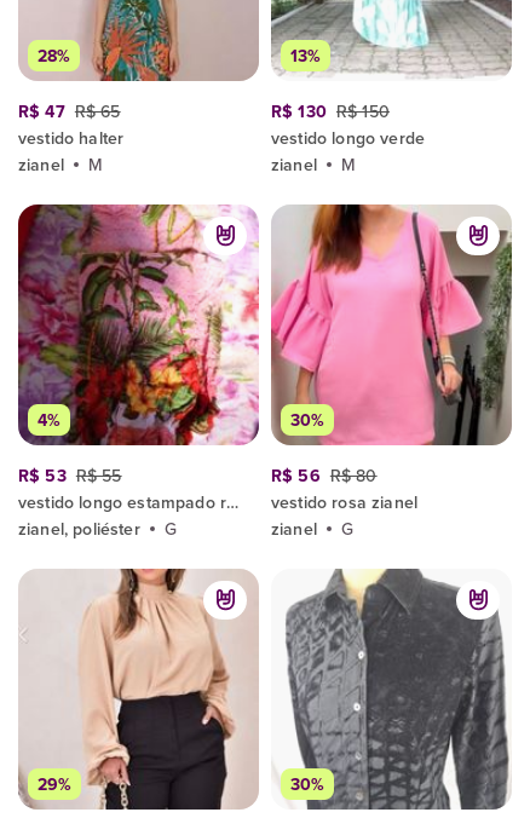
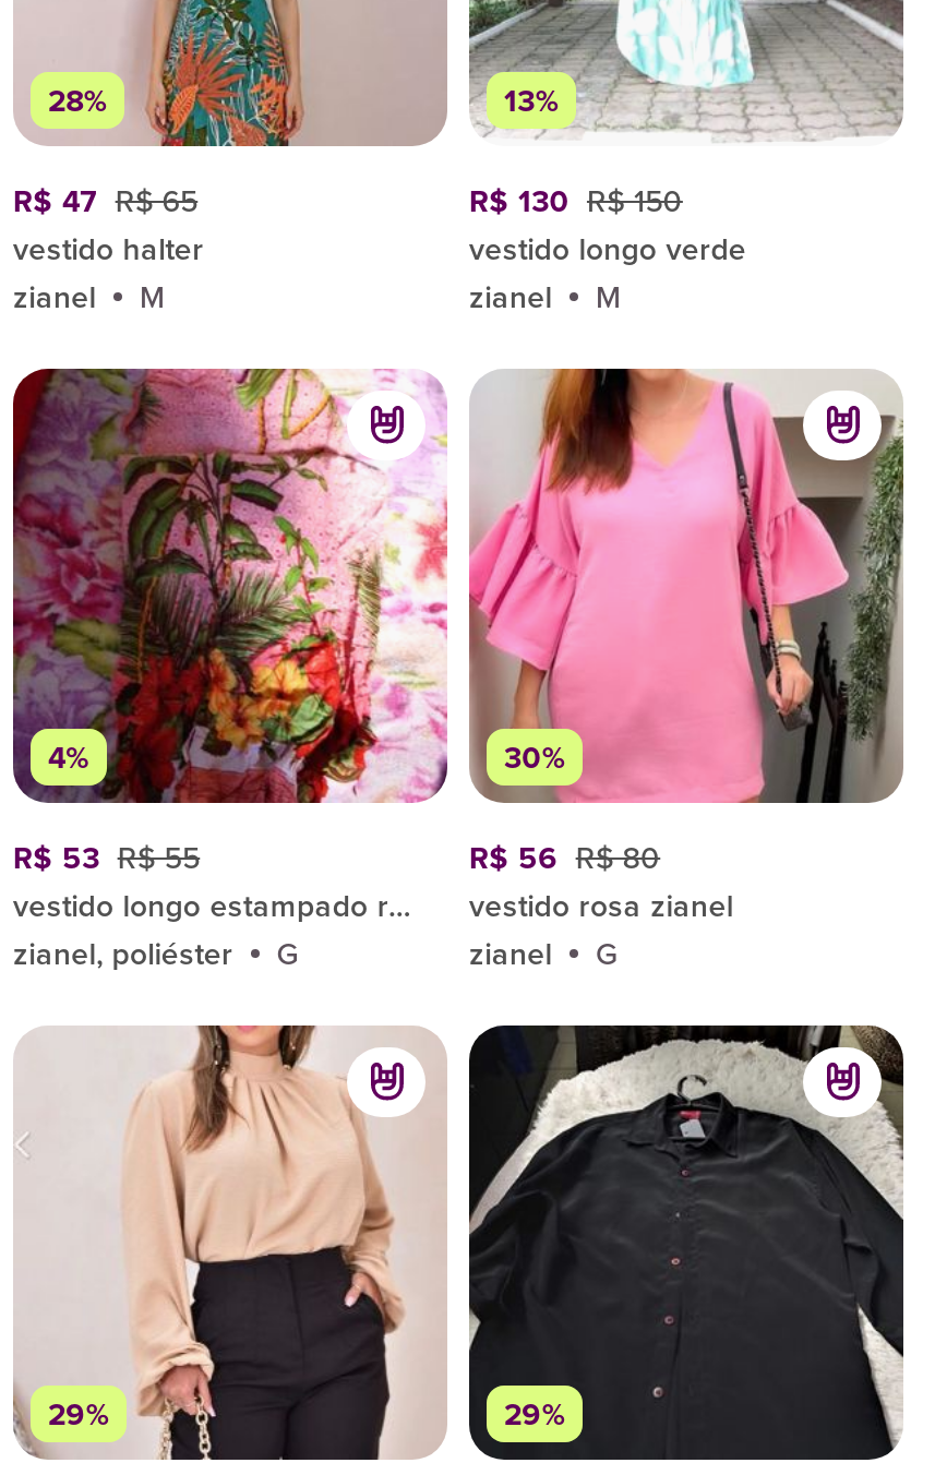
- [image]
- 30%
+ [image]
+ 29%
